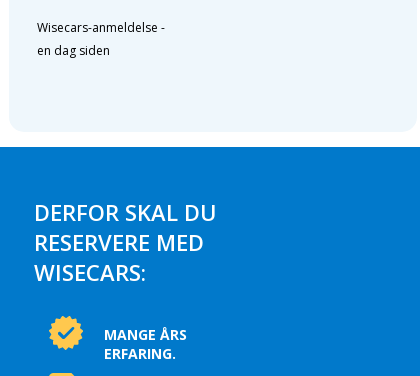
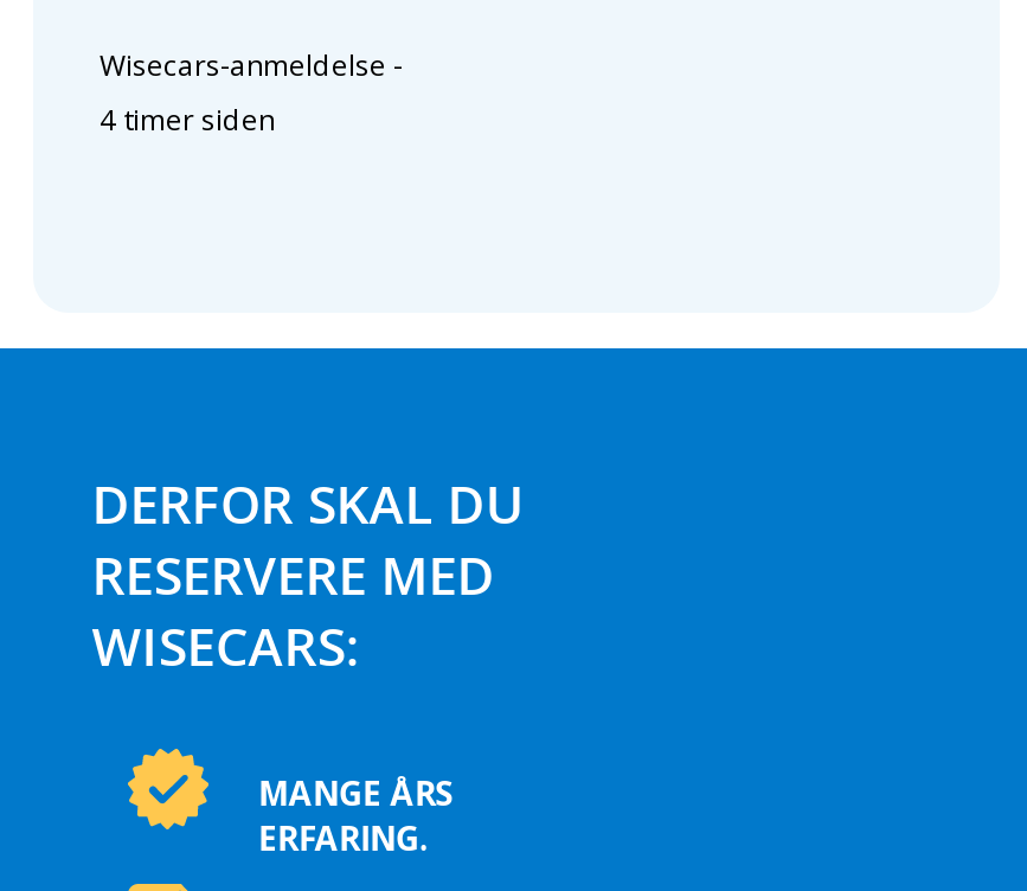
- en dag siden
+ 4 timer siden
